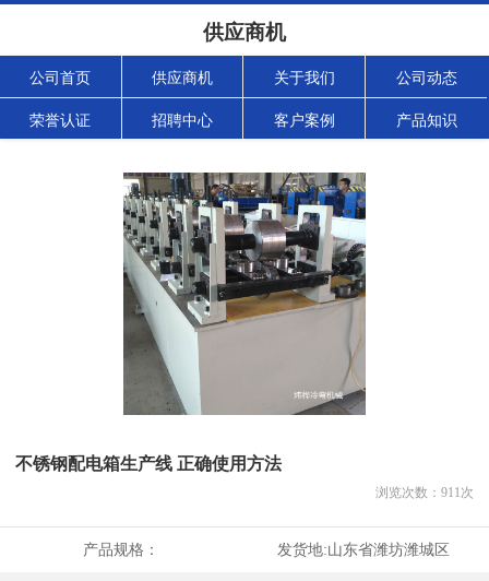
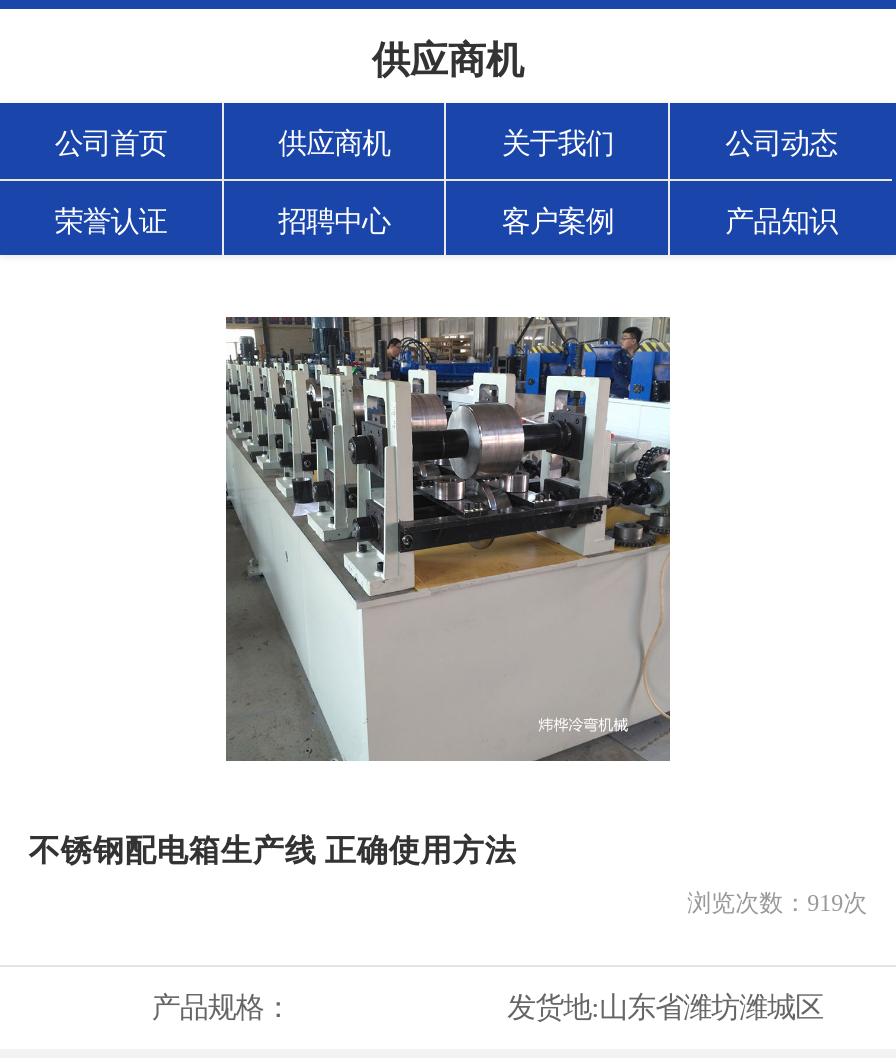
- 浏览次数：911次
+ 浏览次数：919次
